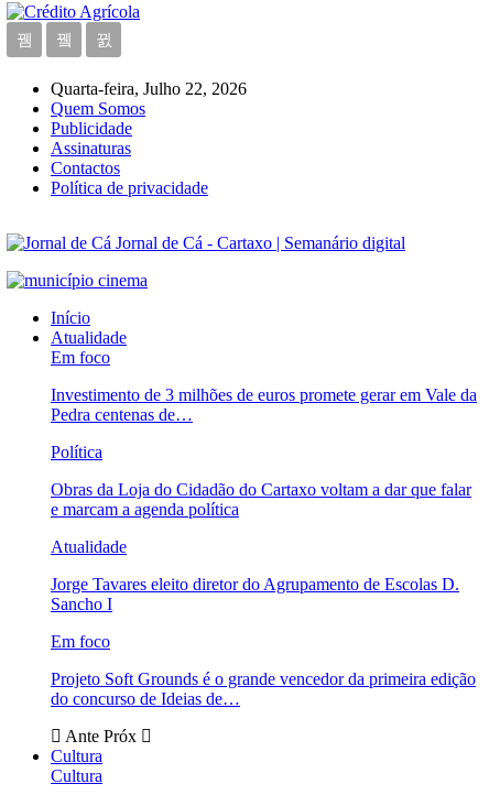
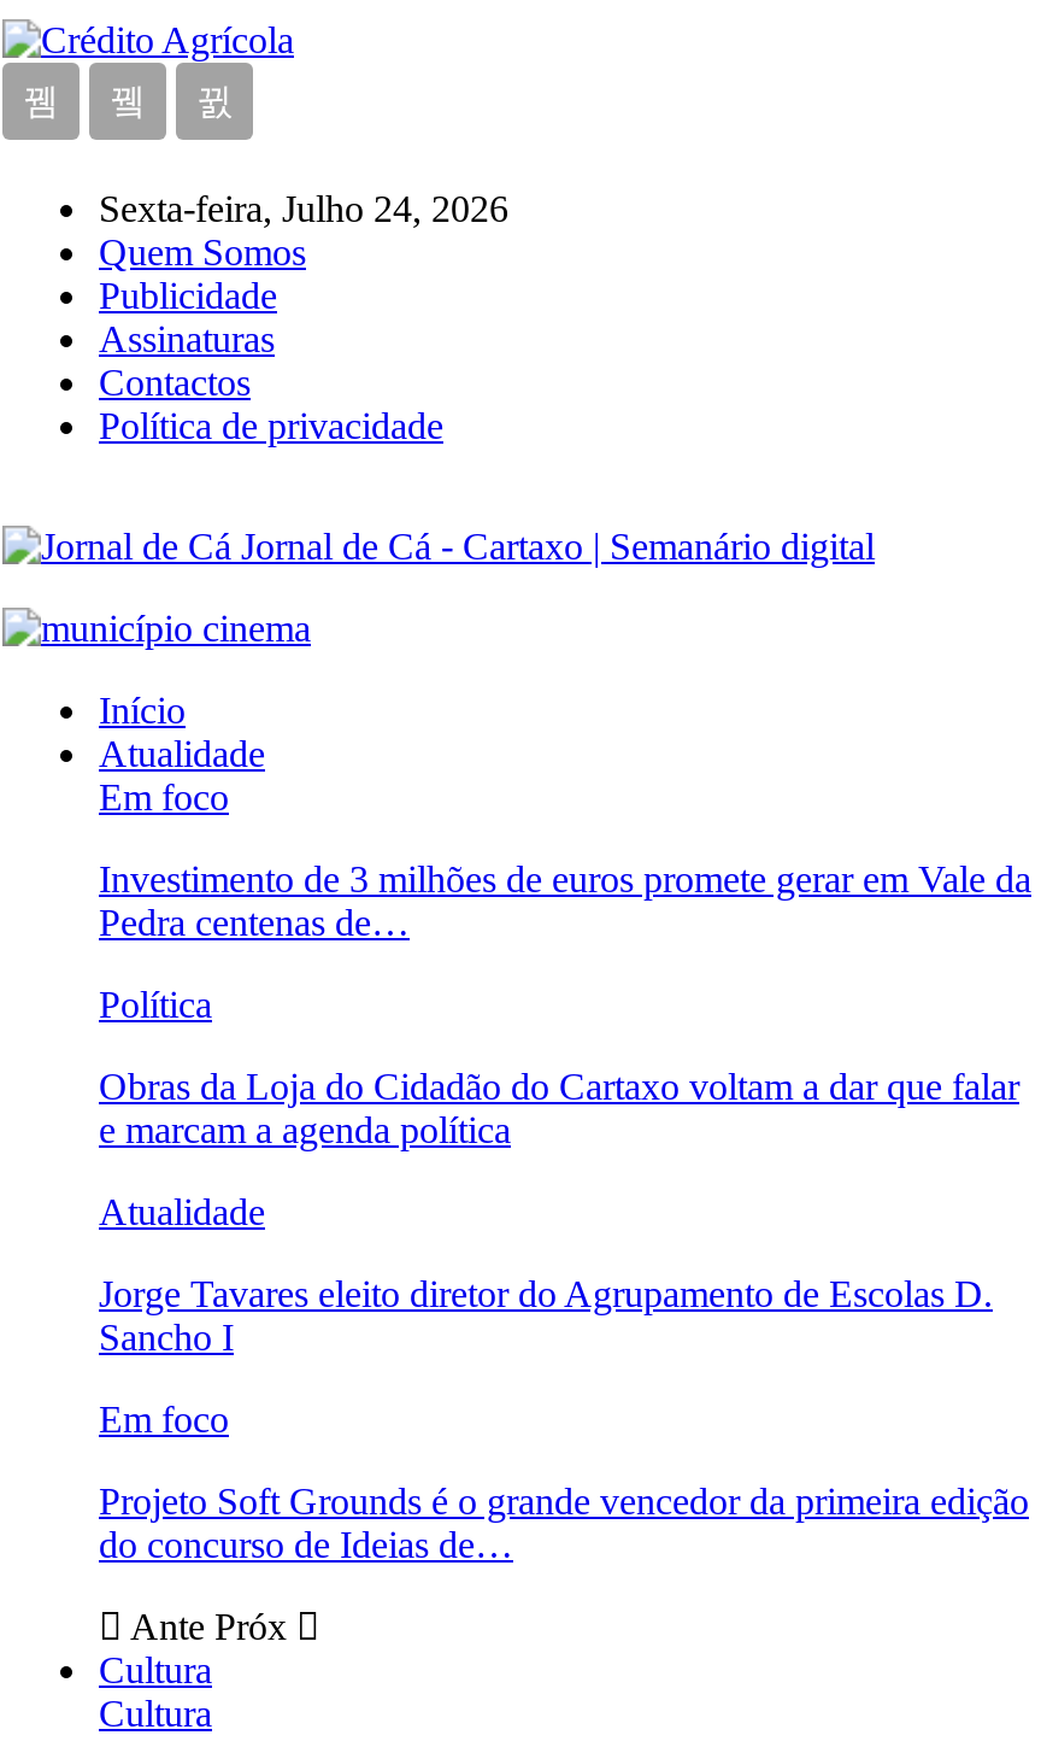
- Quarta-feira, Julho 22, 2026
+ Sexta-feira, Julho 24, 2026
